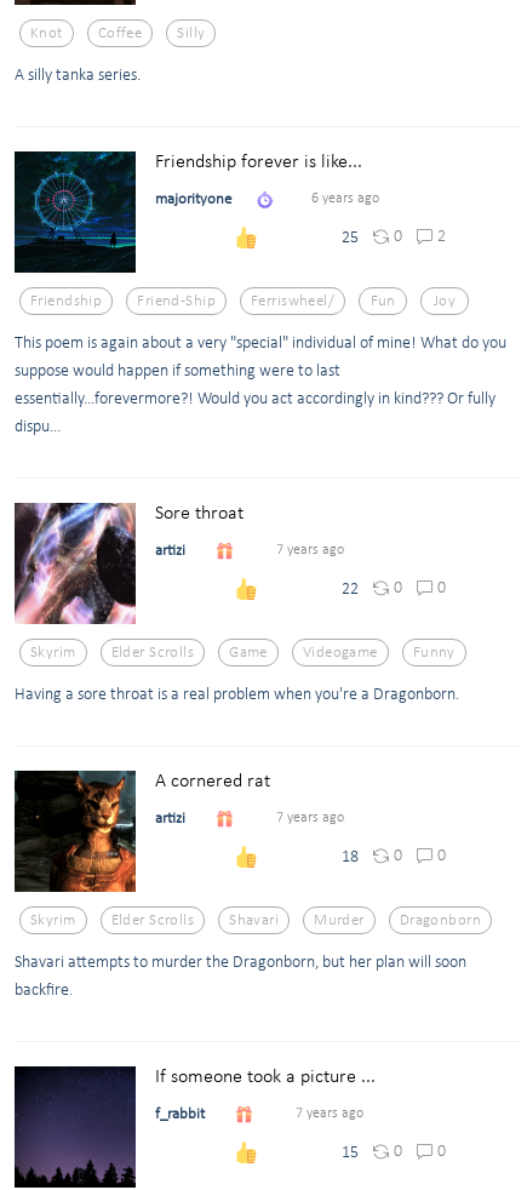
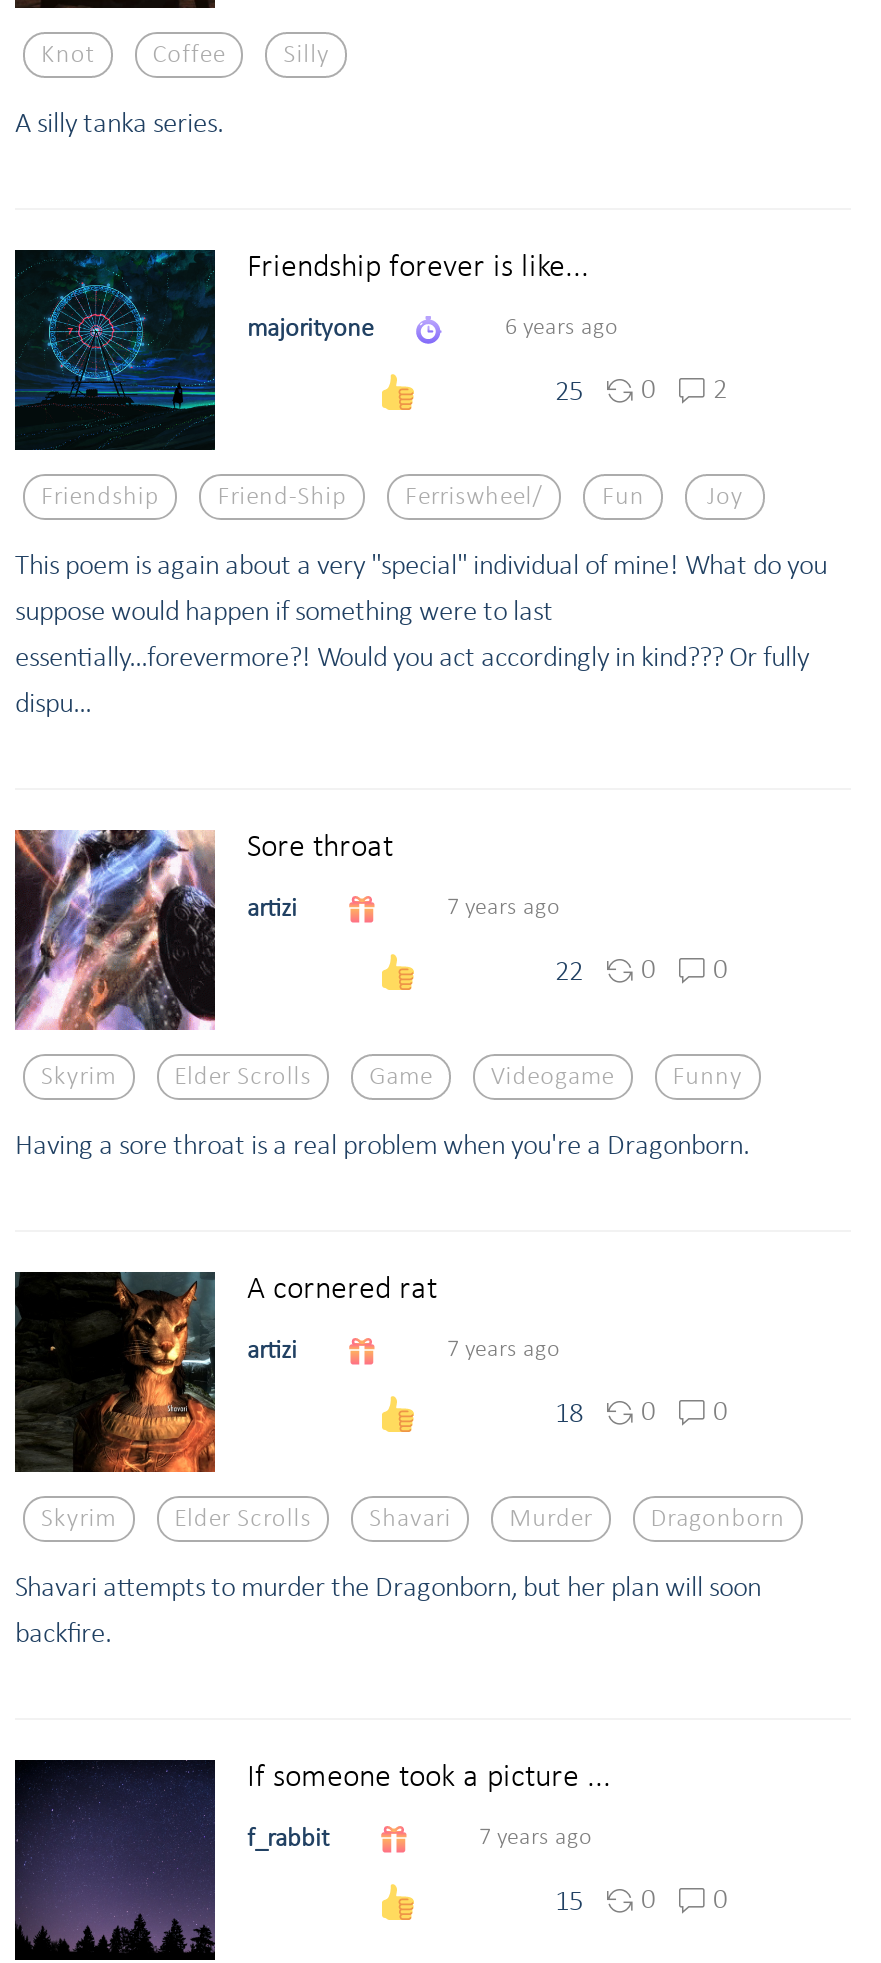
- [image]
+ [image]
